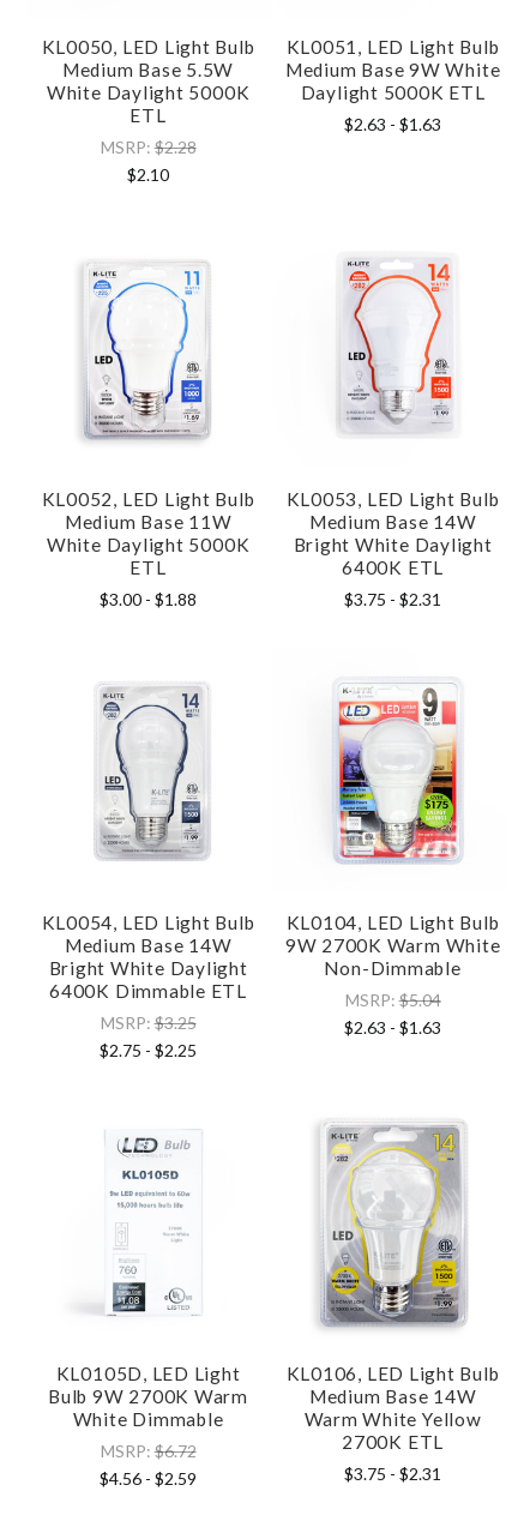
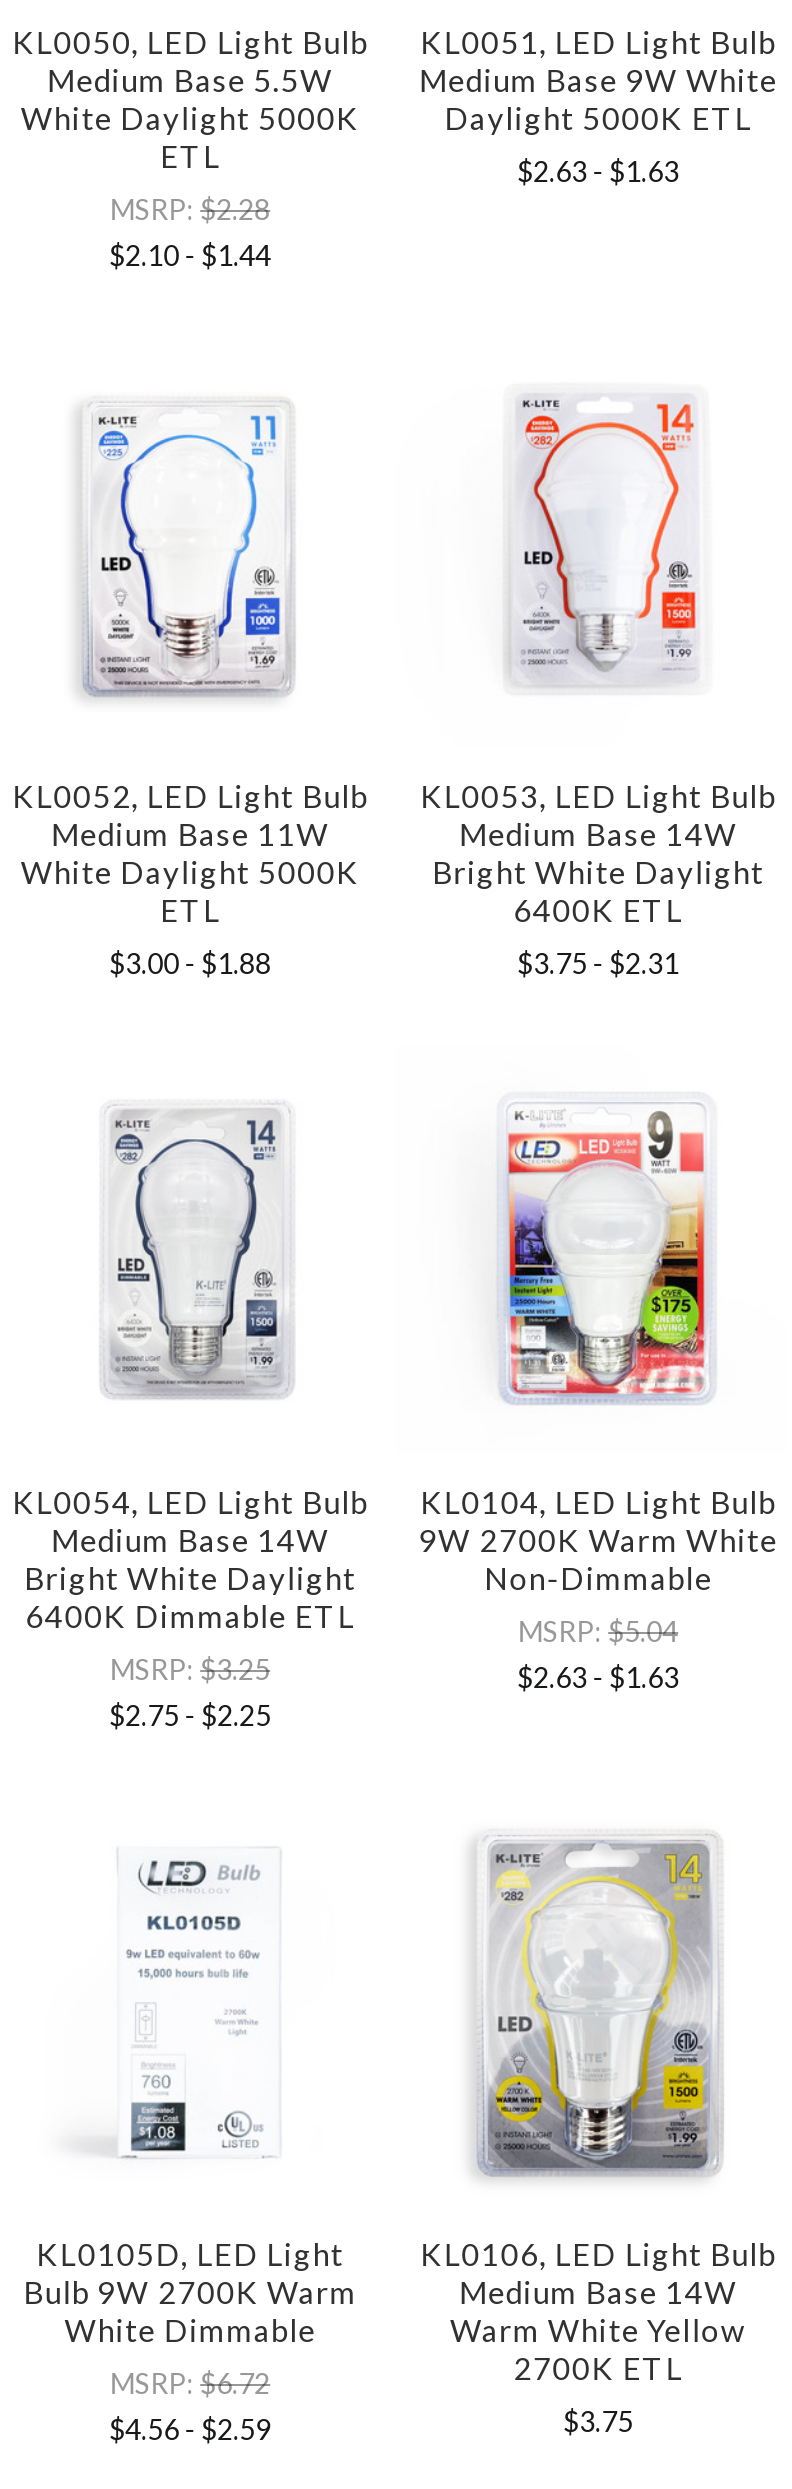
- $2.10
+ $2.10 - $1.44

- $3.75 - $2.31
+ $3.75
